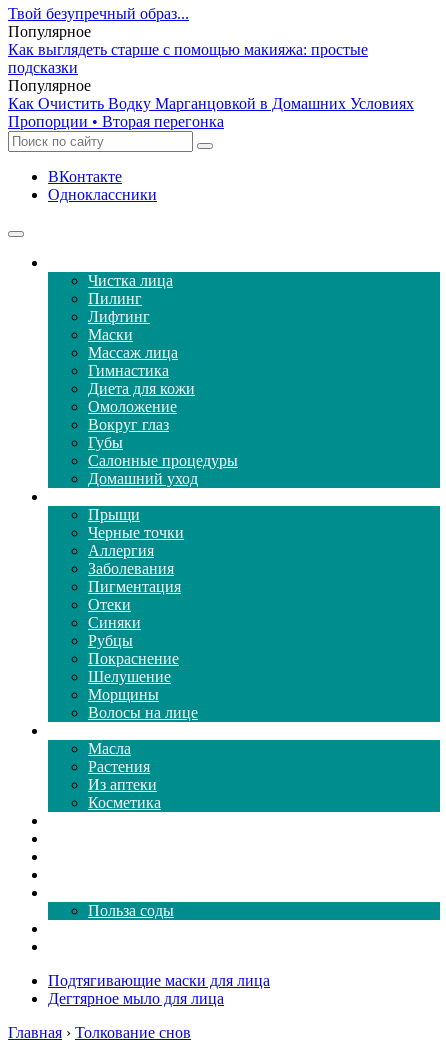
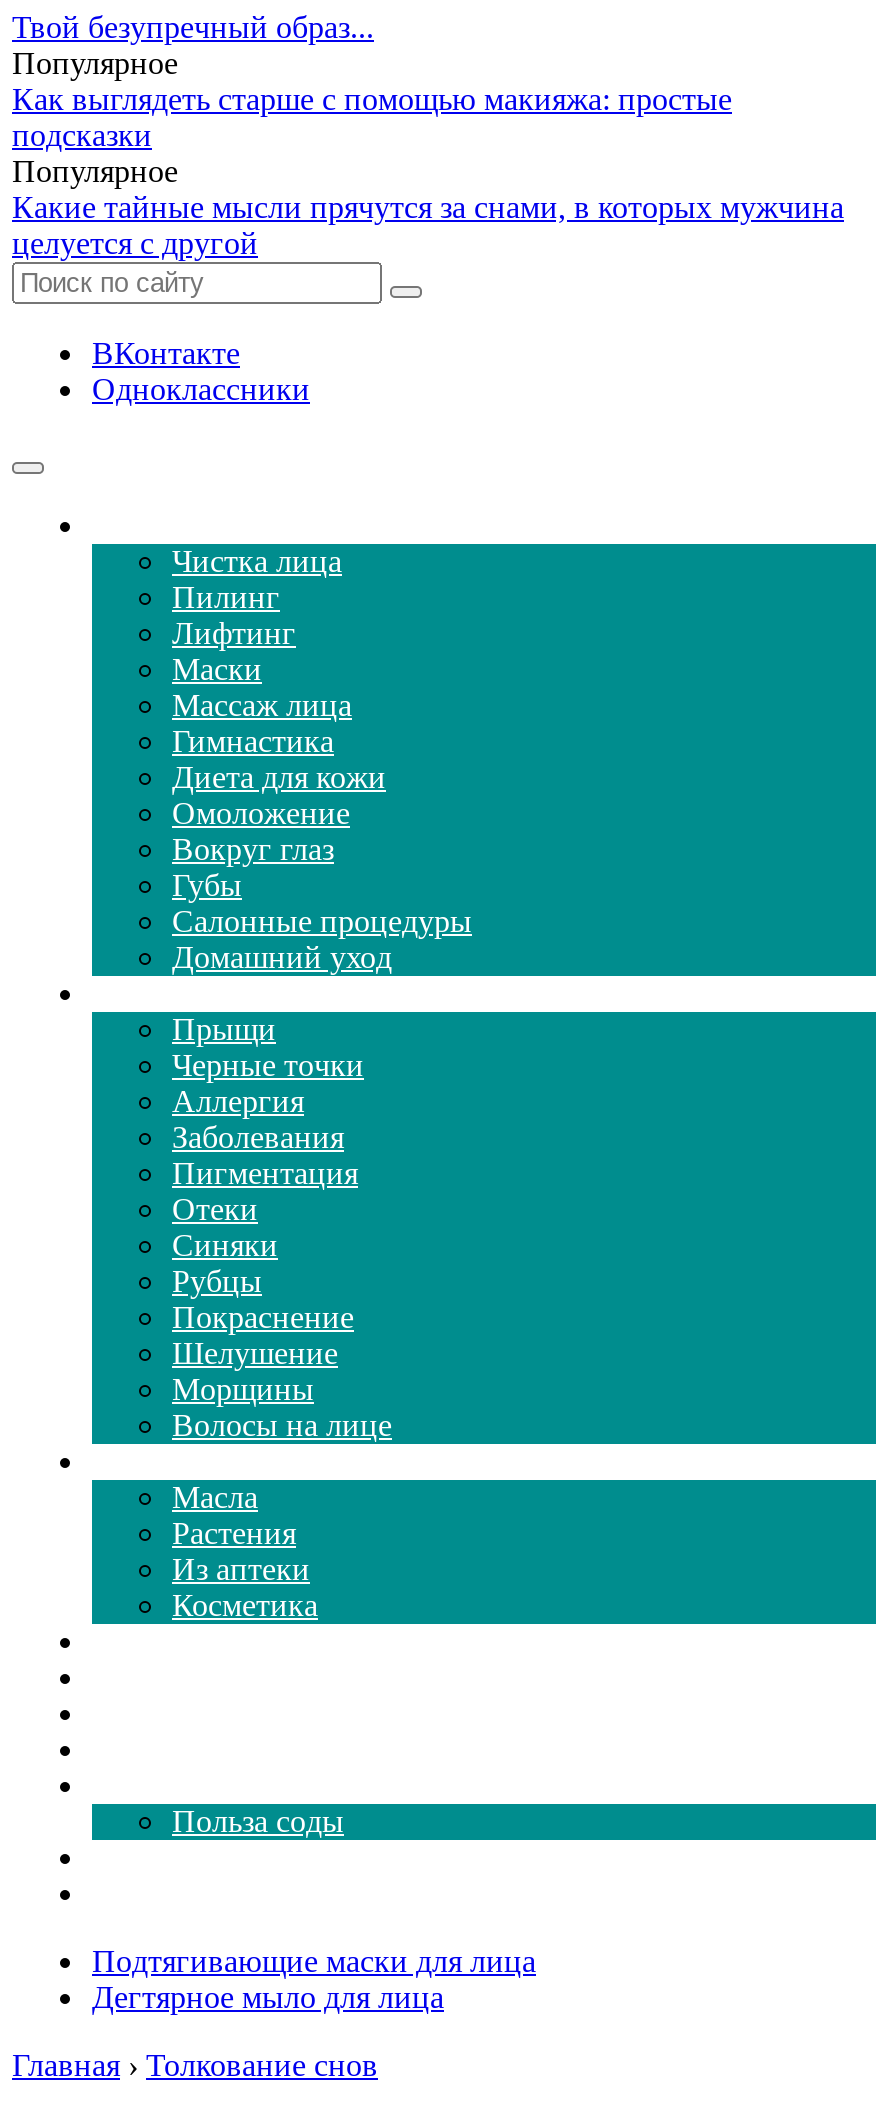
- Как Очистить Водку Марганцовкой в Домашних Условиях
- Пропорции • Вторая перегонка
+ Какие тайные мысли прячутся за снами, в которых мужчина
+ целуется с другой
